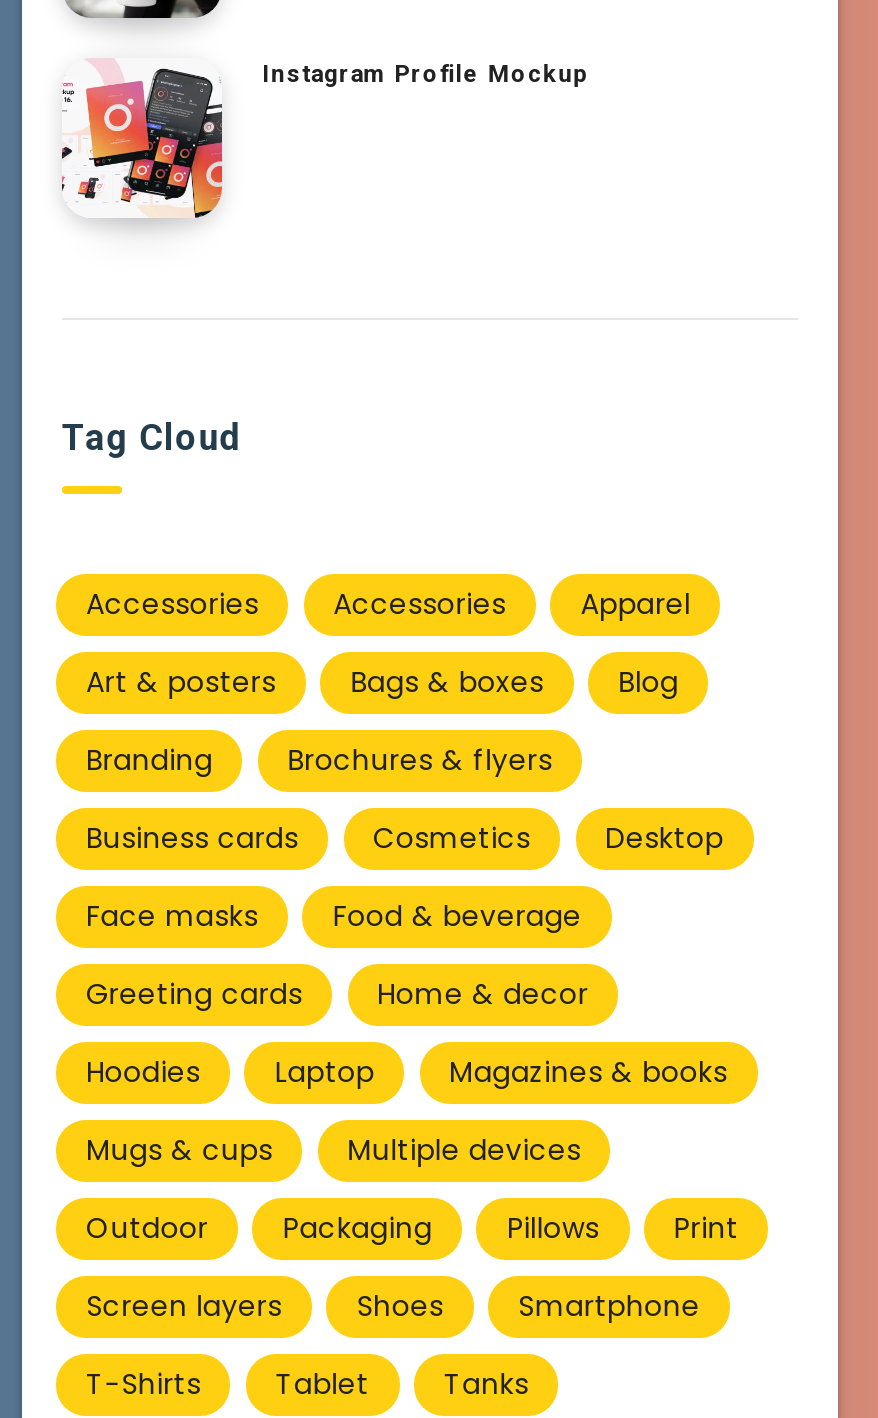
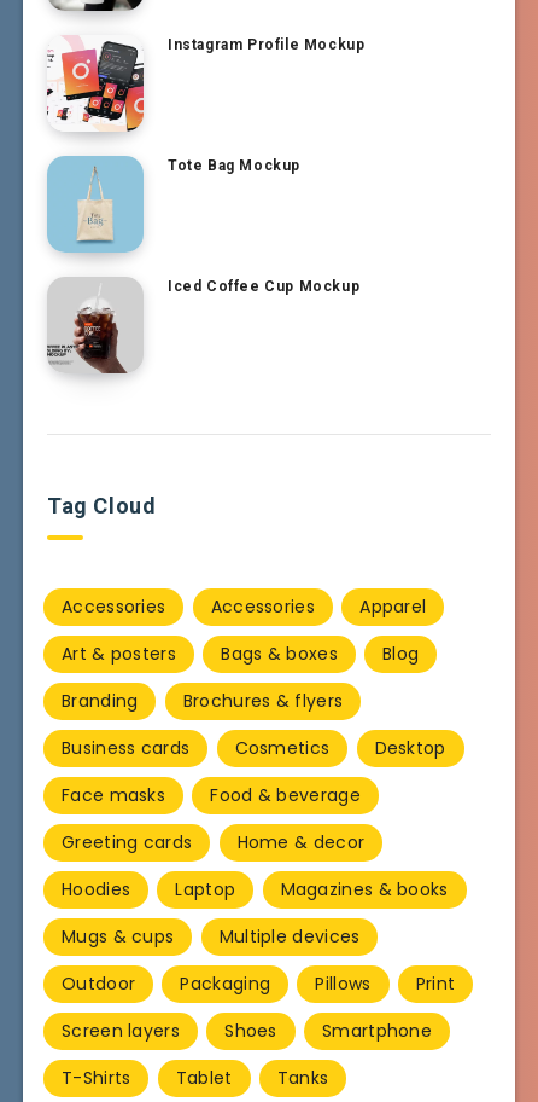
+ [image]
+ Iced Coffee Cup Mockup

+ [image]
+ Tote Bag Mockup
